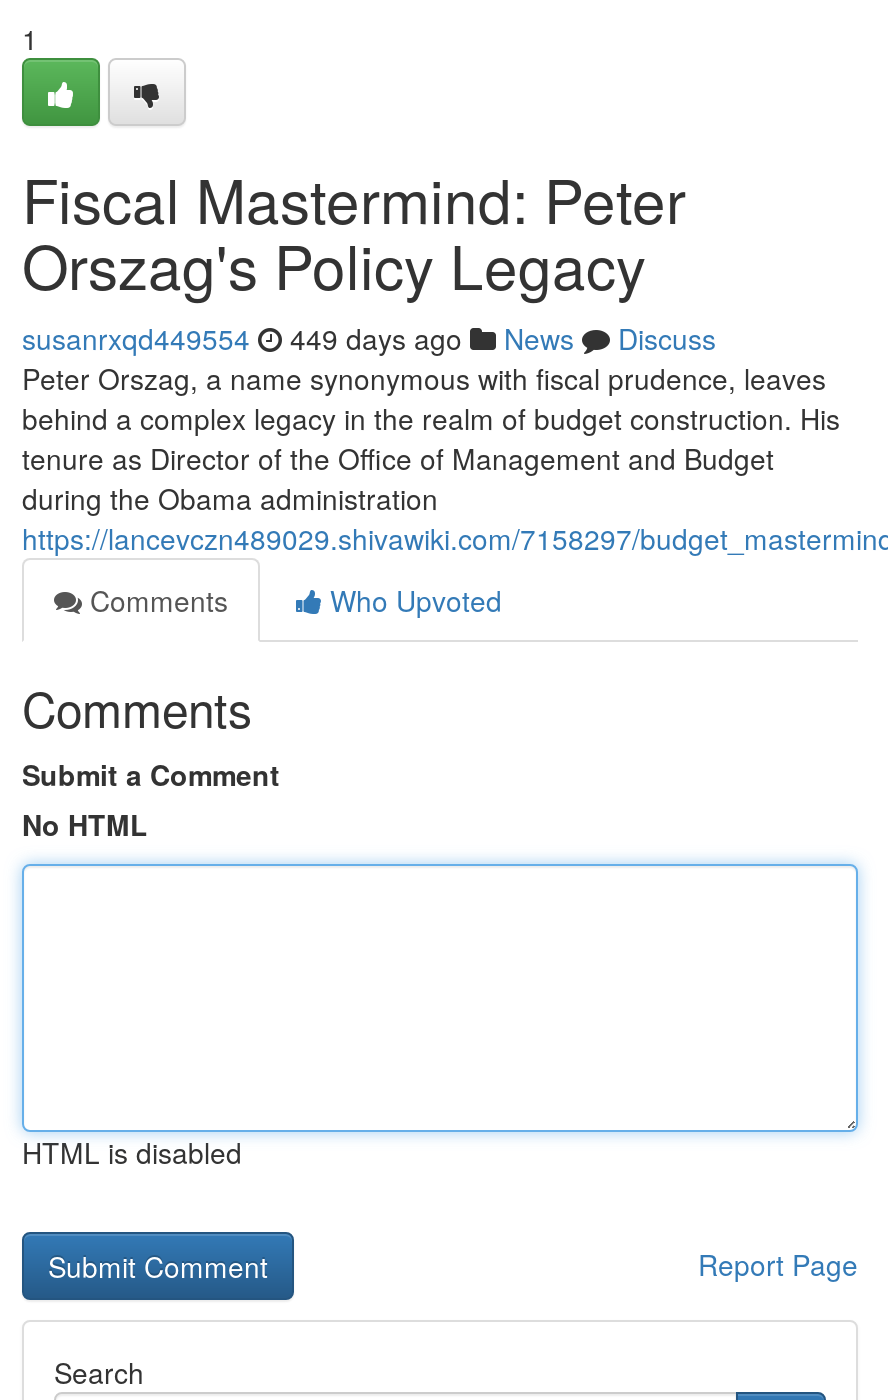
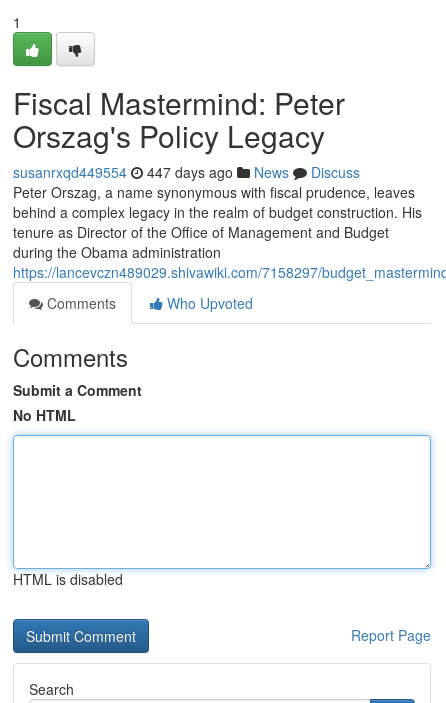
- susanrxqd449554 449 days ago News Discuss
+ susanrxqd449554 447 days ago News Discuss
